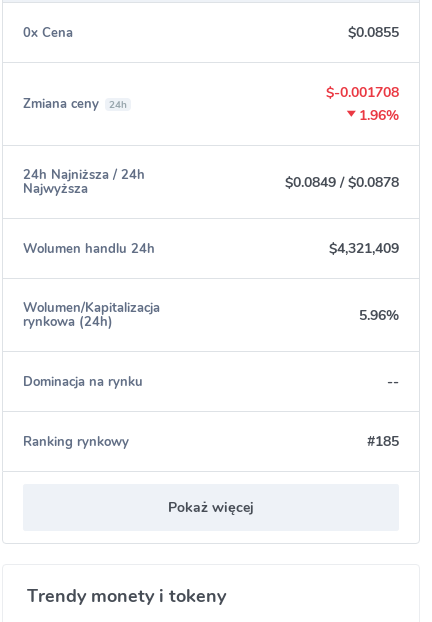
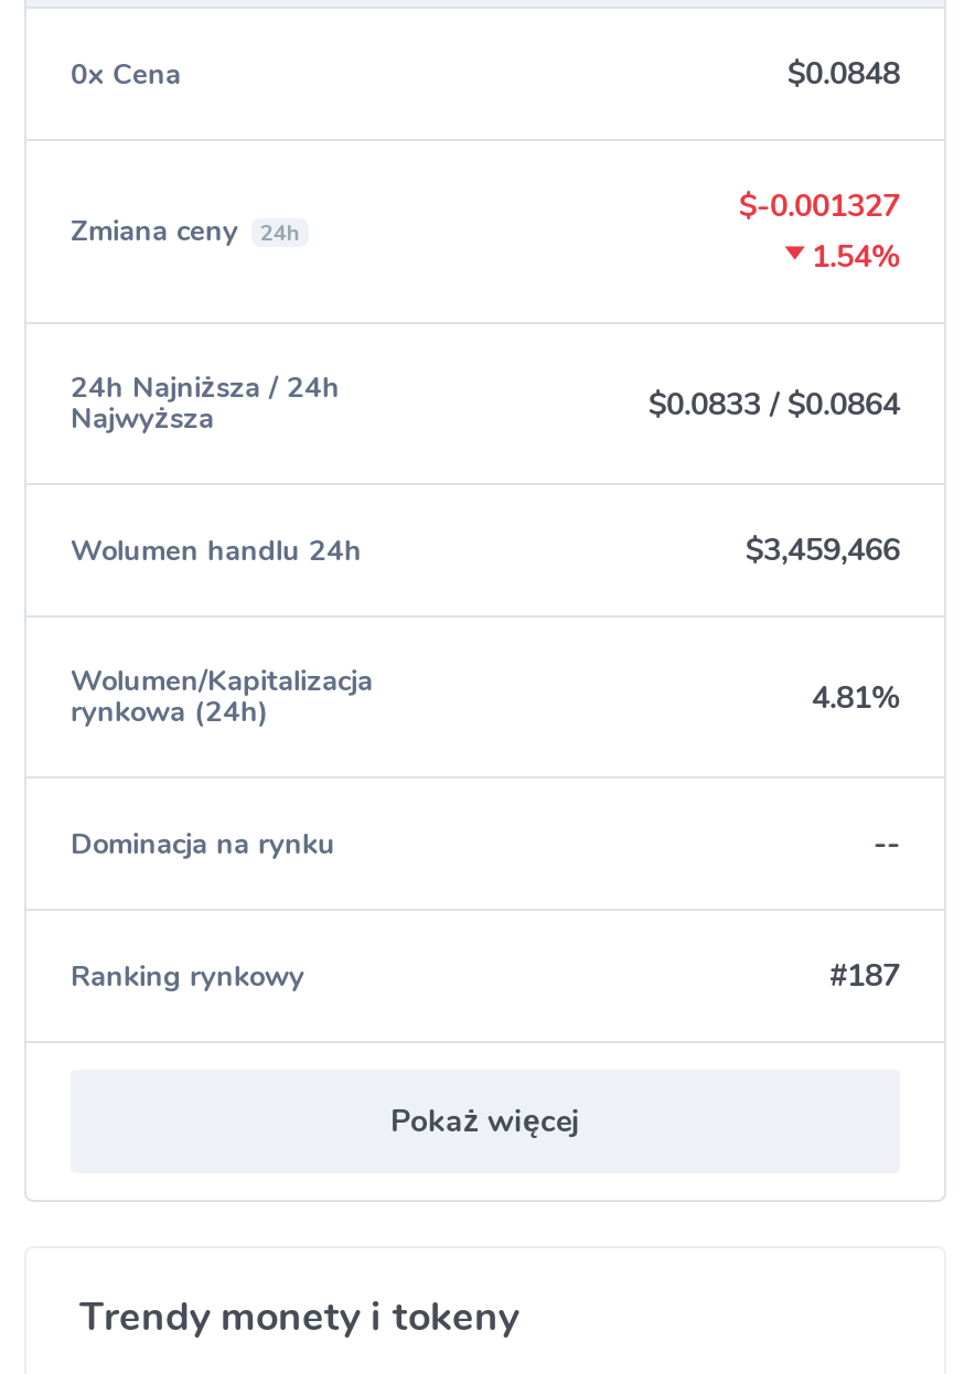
- $0.0855
+ $0.0848

- $-0.001708
+ $-0.001327

- 1.96%
+ 1.54%

- $0.0849 / $0.0878
+ $0.0833 / $0.0864

- $4,321,409
+ $3,459,466

- 5.96%
+ 4.81%

- #185
+ #187
